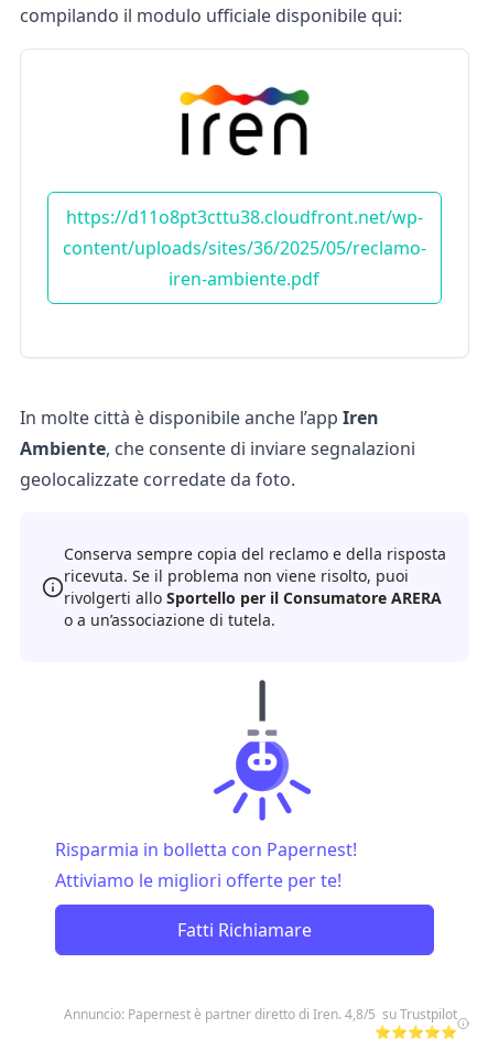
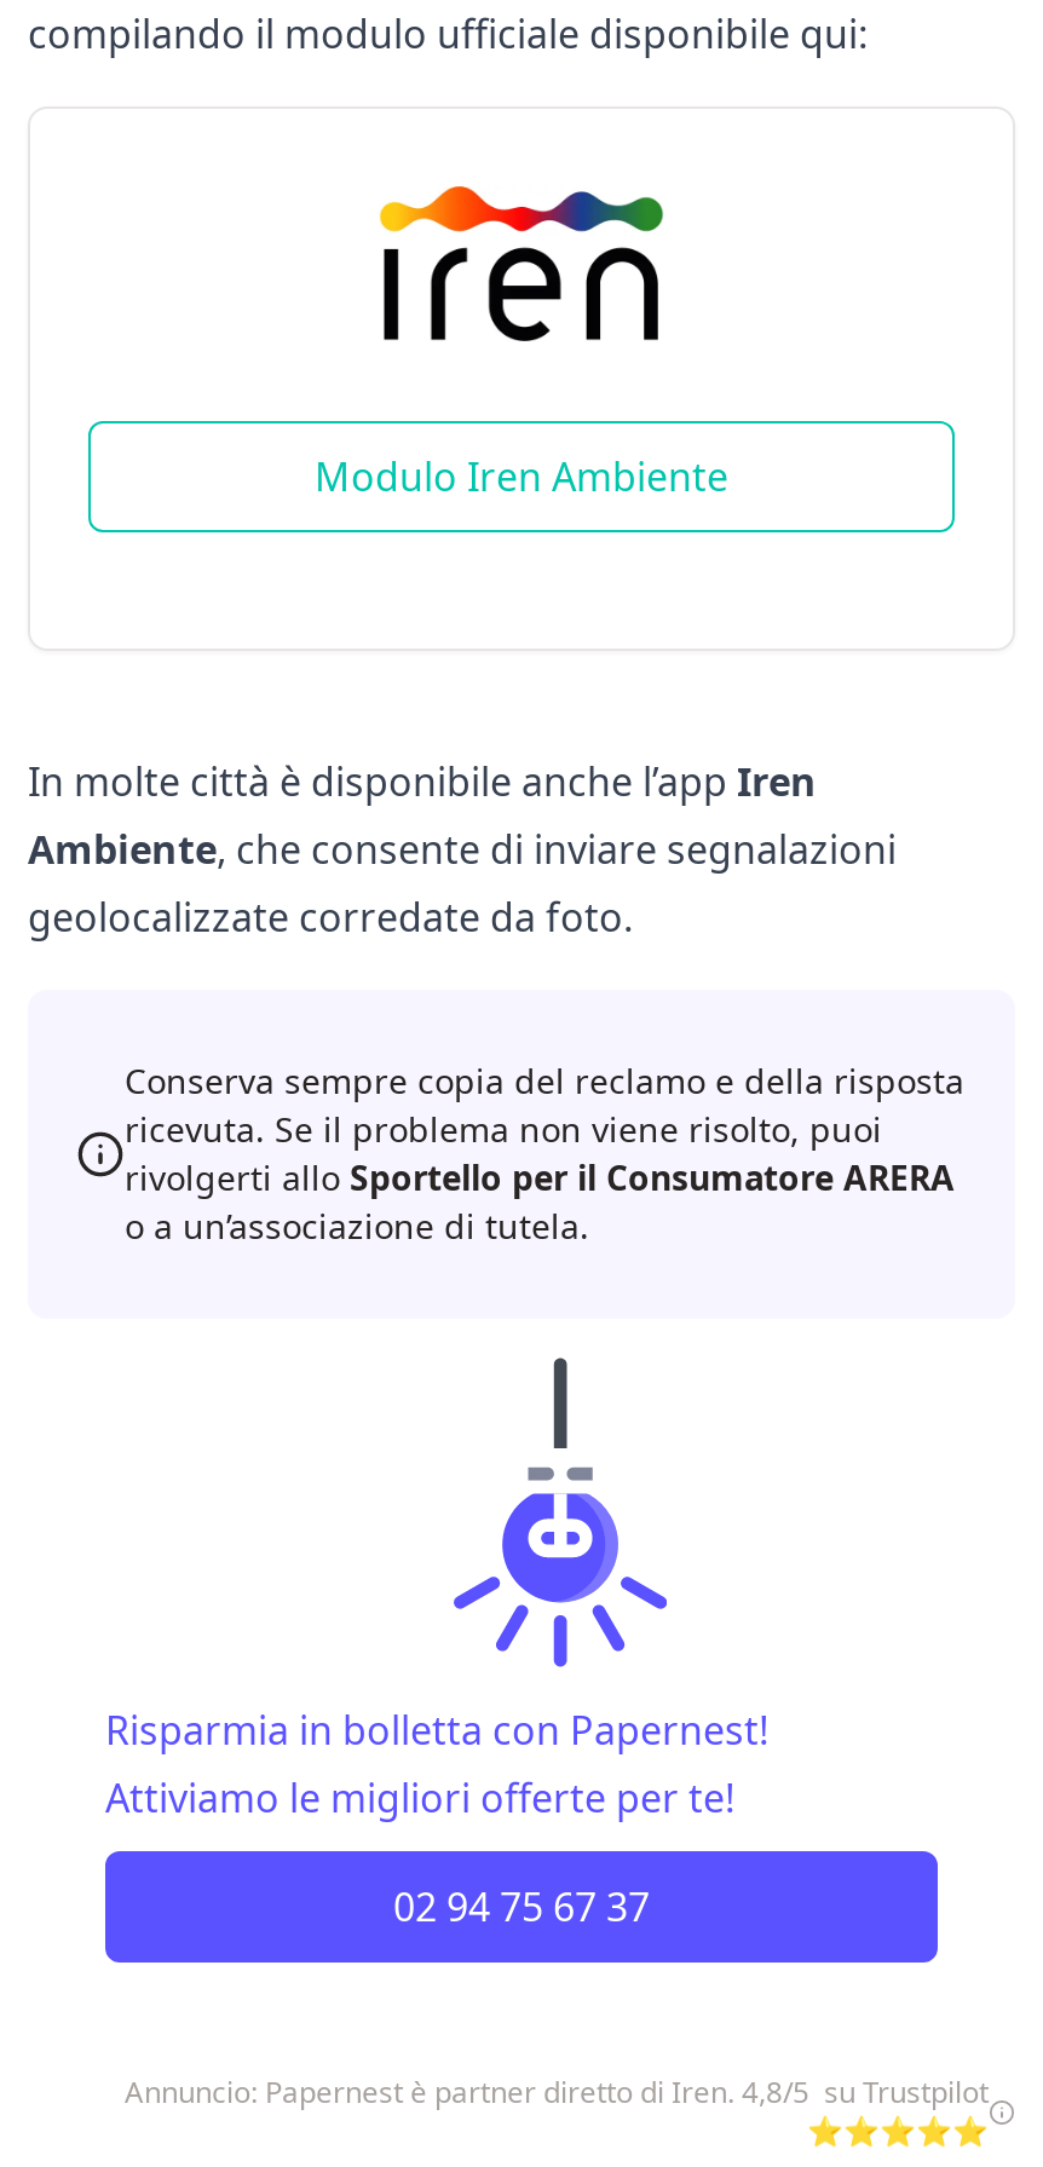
- https://d11o8pt3cttu38.cloudfront.net/wp-
- content/uploads/sites/36/2025/05/reclamo-
- iren-ambiente.pdf
+ Modulo Iren Ambiente

- Fatti Richiamare
+ 02 94 75 67 37
